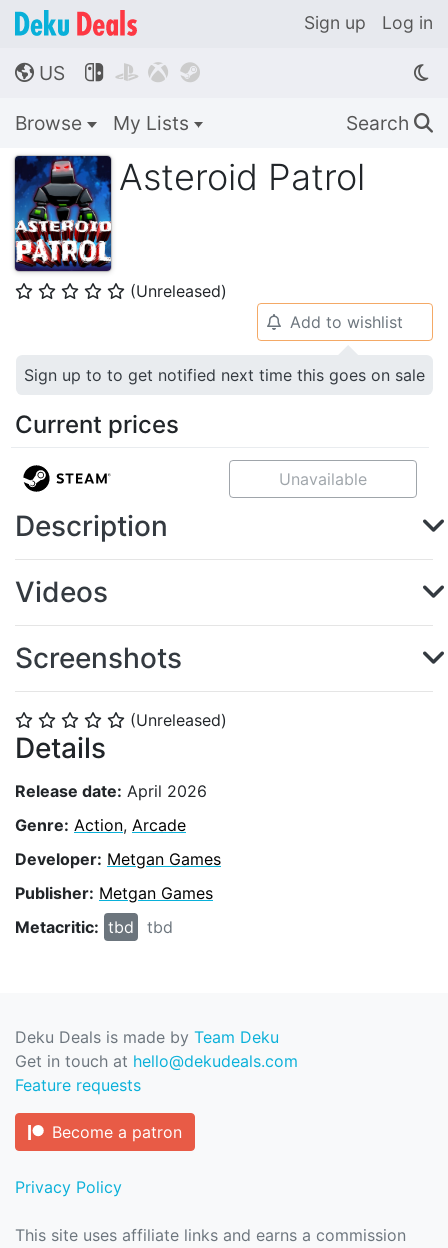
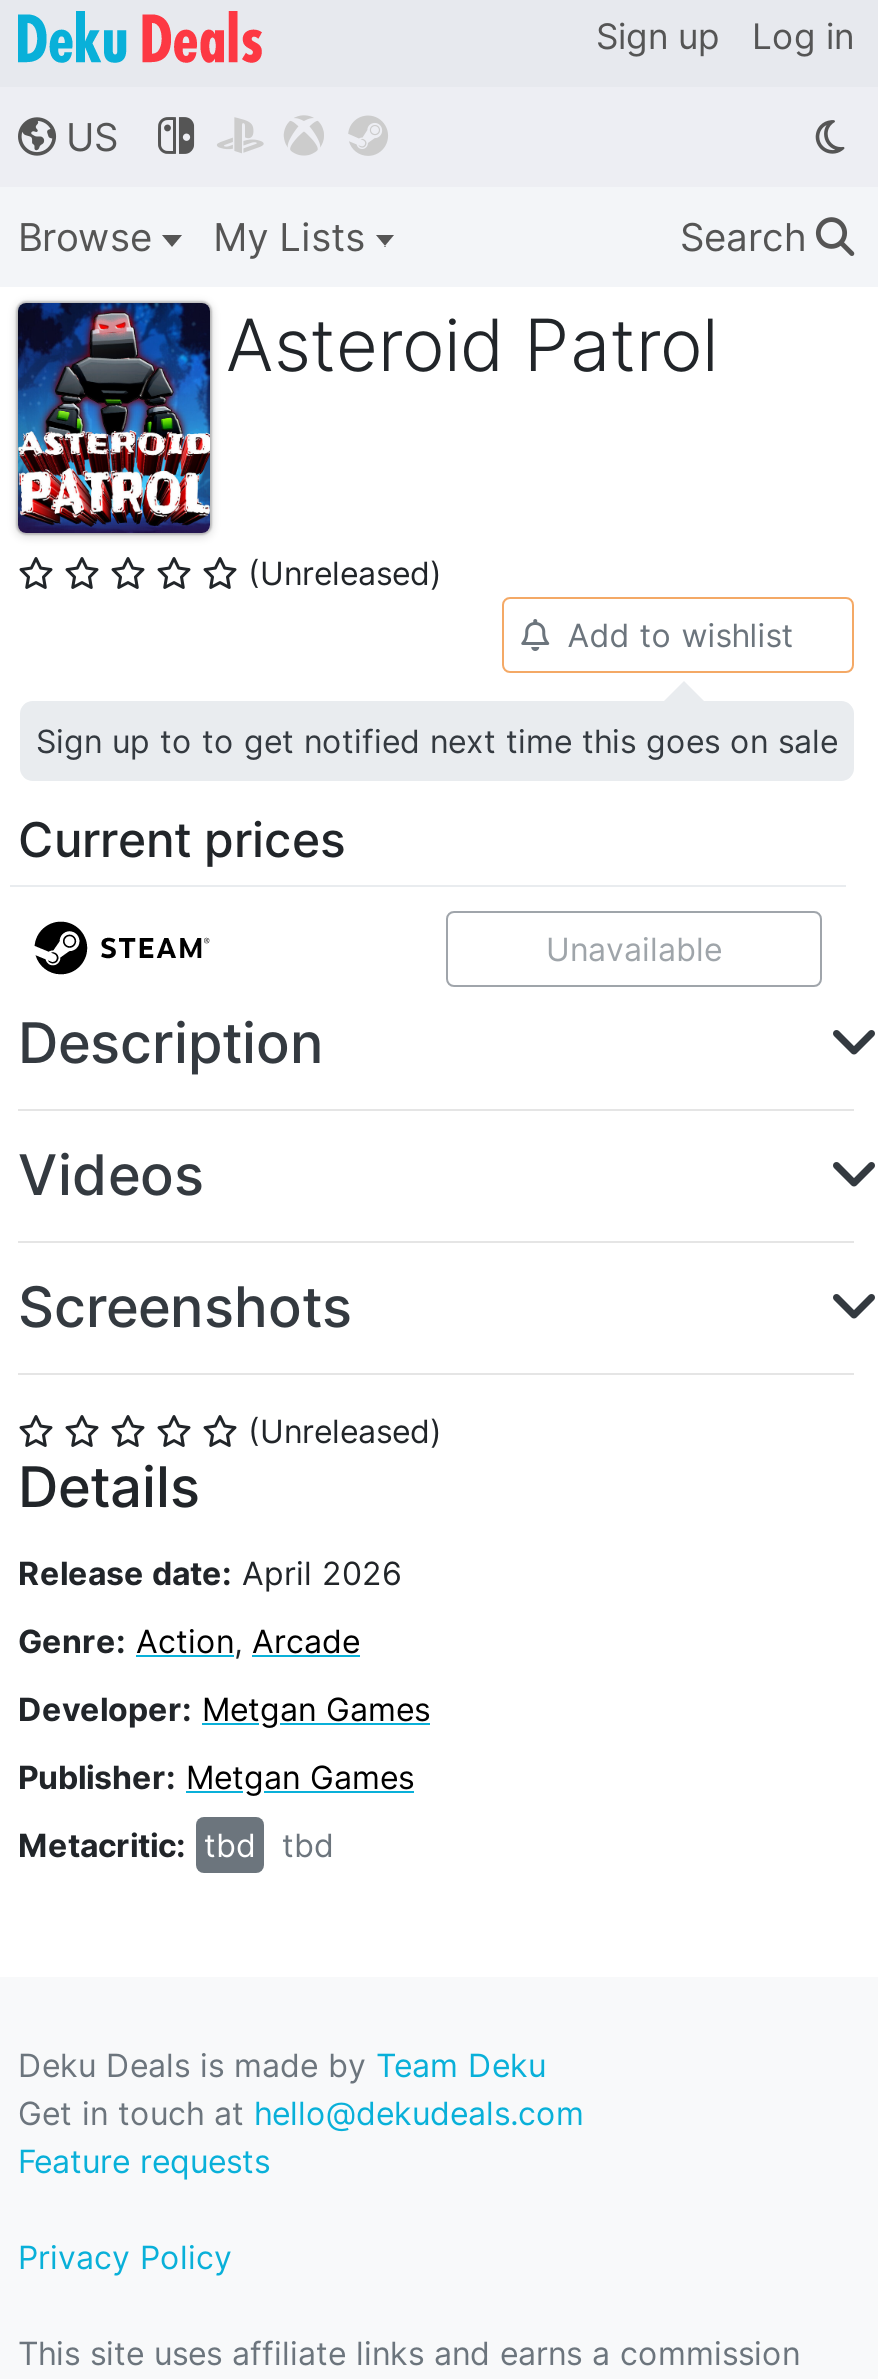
- Become a patron
